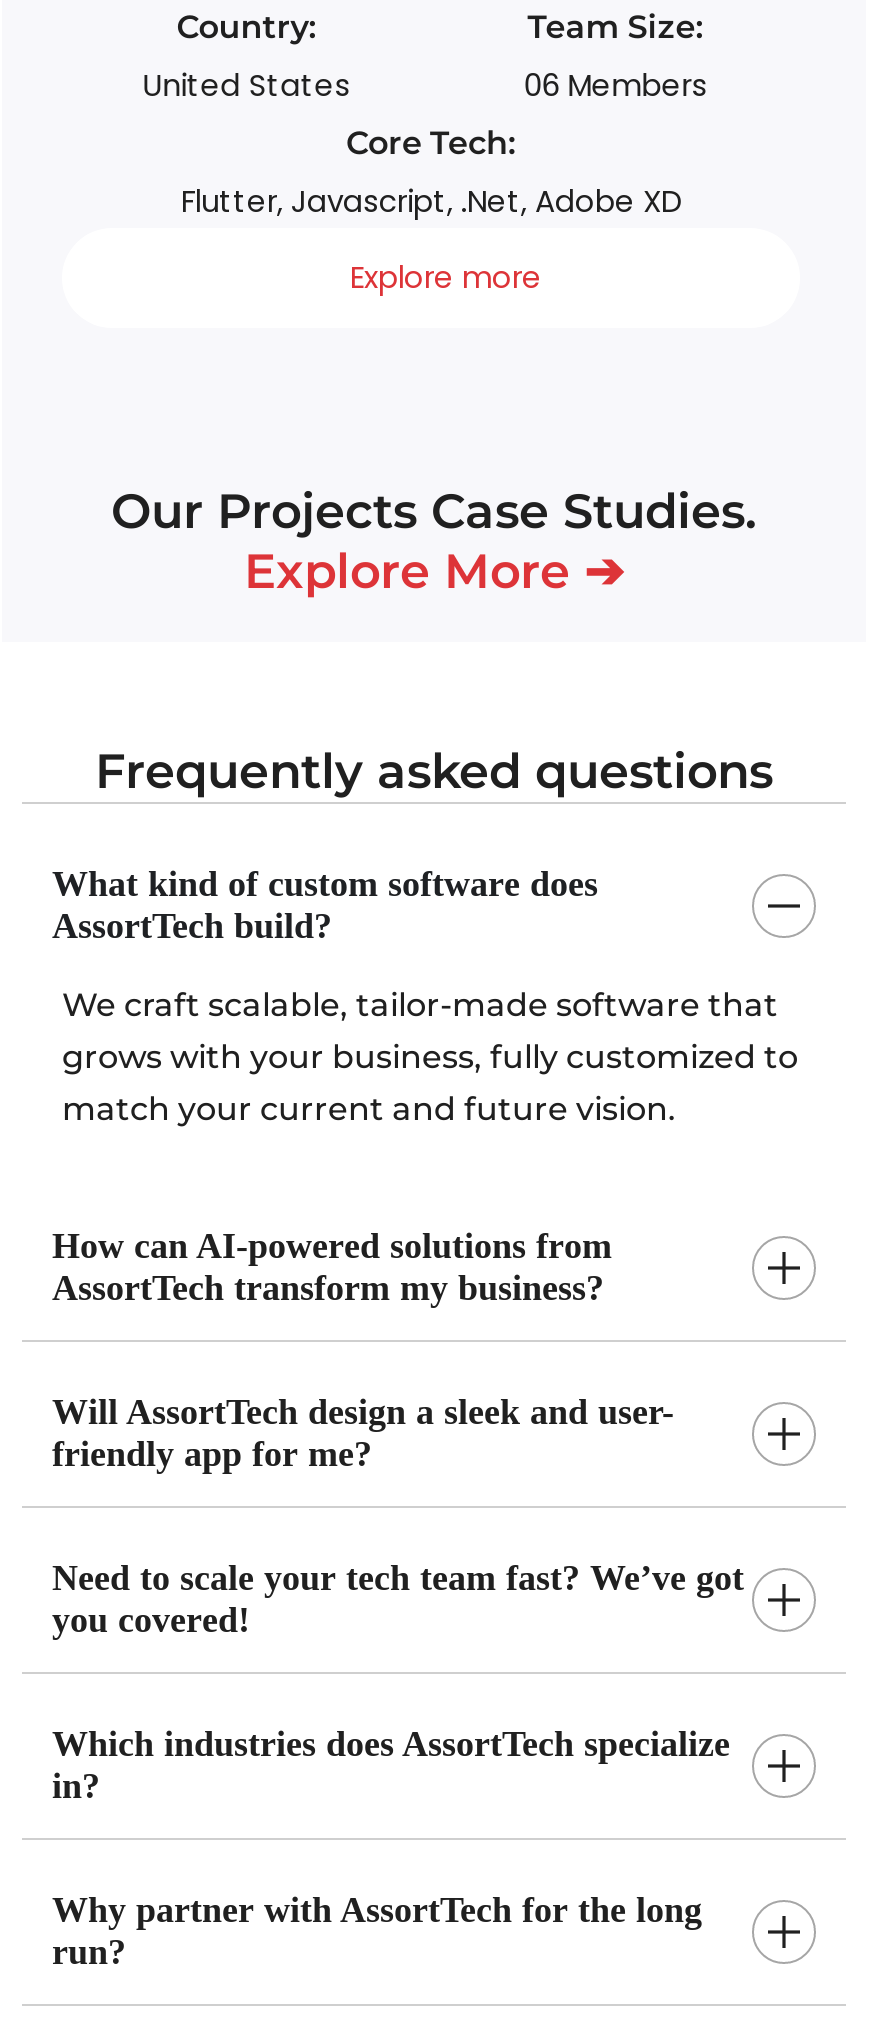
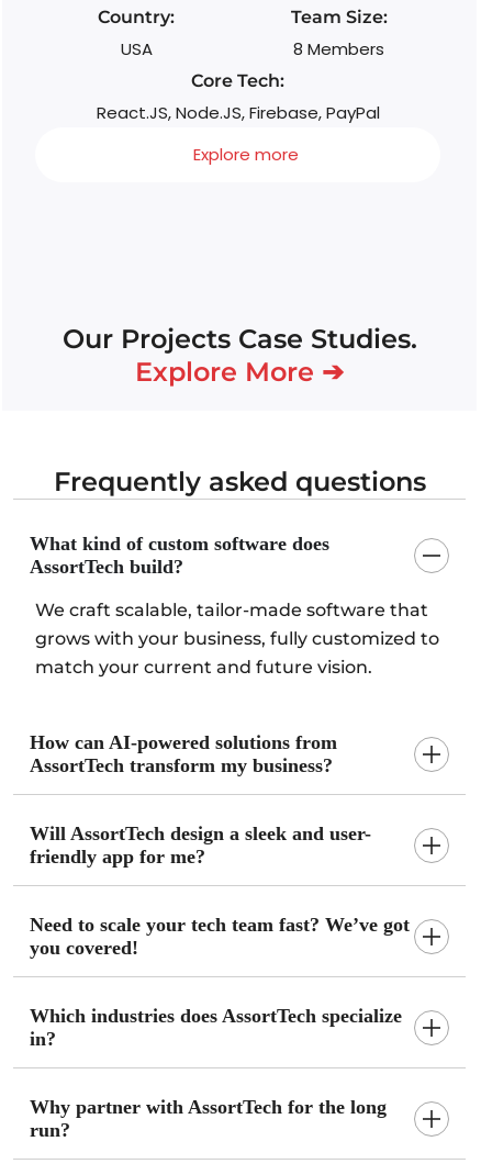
- United States
+ USA

- 06 Members
+ 8 Members

- Flutter, Javascript, .Net, Adobe XD
+ React.JS, Node.JS, Firebase, PayPal
